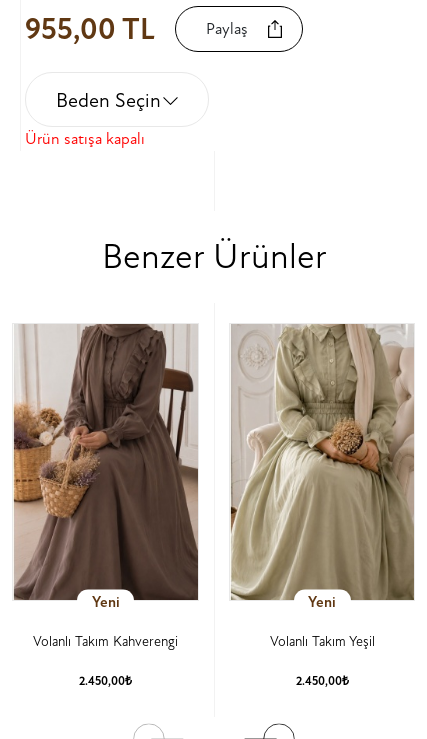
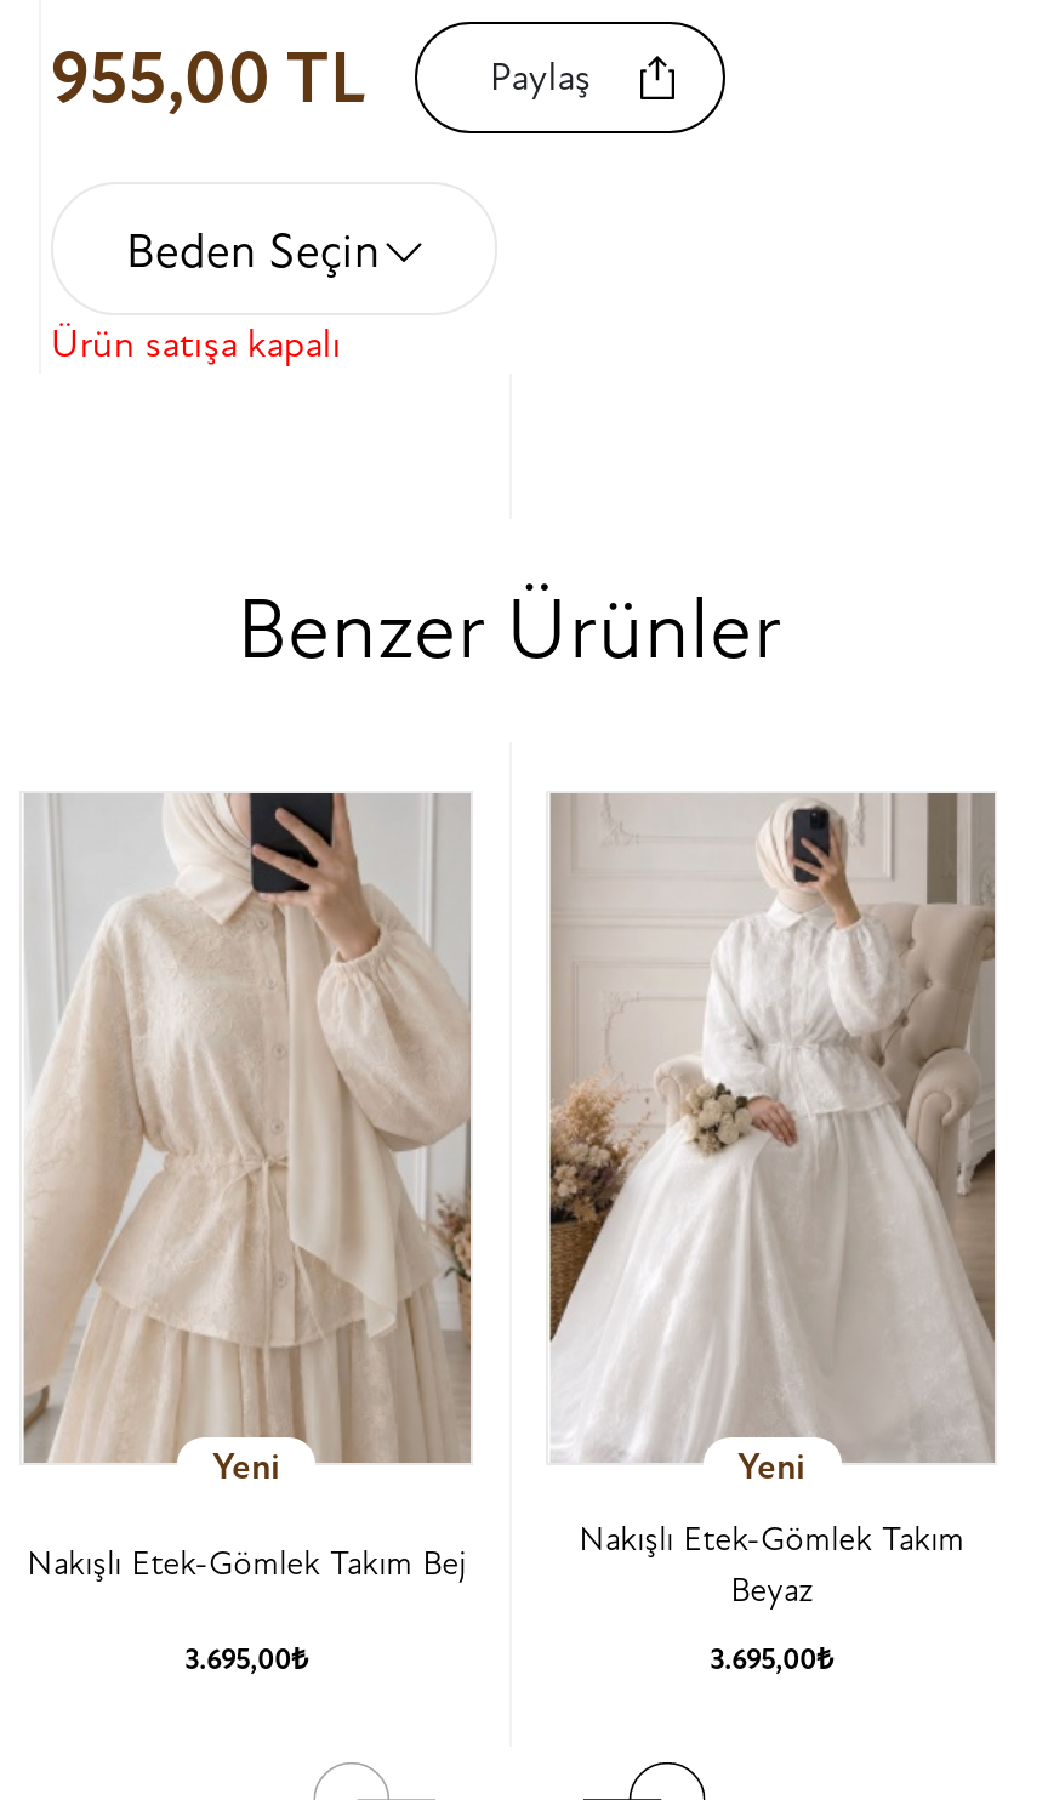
- [image]
- Volanlı Takım Kahverengi
+ [image]
+ Nakışlı Etek-Gömlek Takım Bej

- [image]
- Volanlı Takım Yeşil
+ [image]
+ Nakışlı Etek-Gömlek Takım
+ Beyaz

- 2.450,00₺
+ 3.695,00₺

- 2.450,00₺
+ 3.695,00₺
